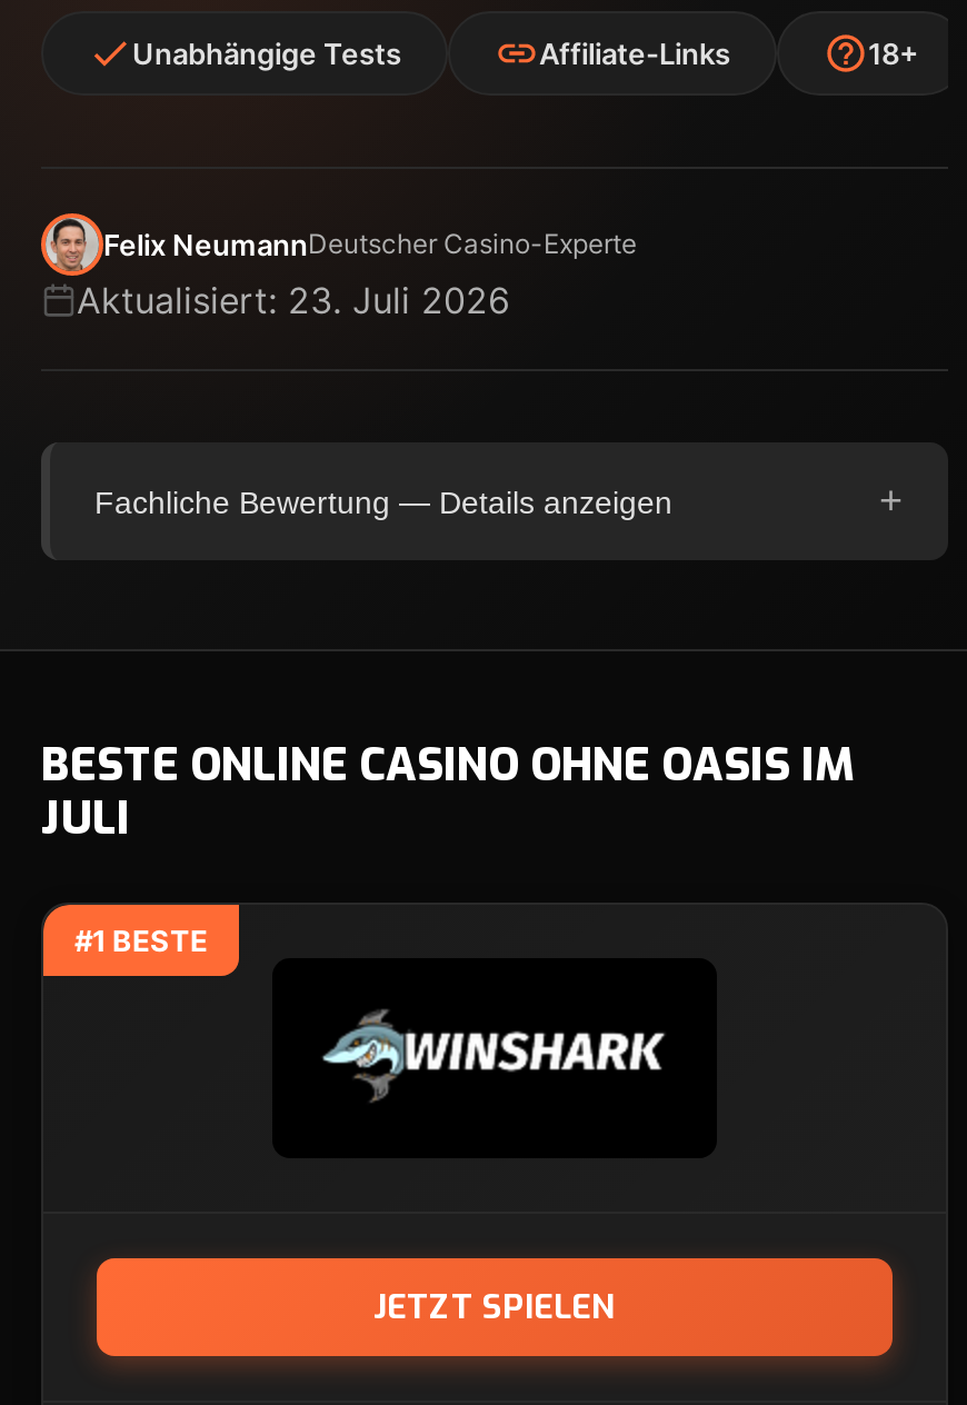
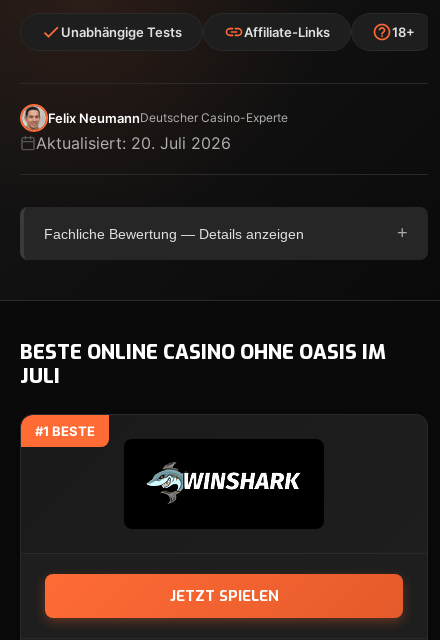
- Aktualisiert: 23. Juli 2026
+ Aktualisiert: 20. Juli 2026
